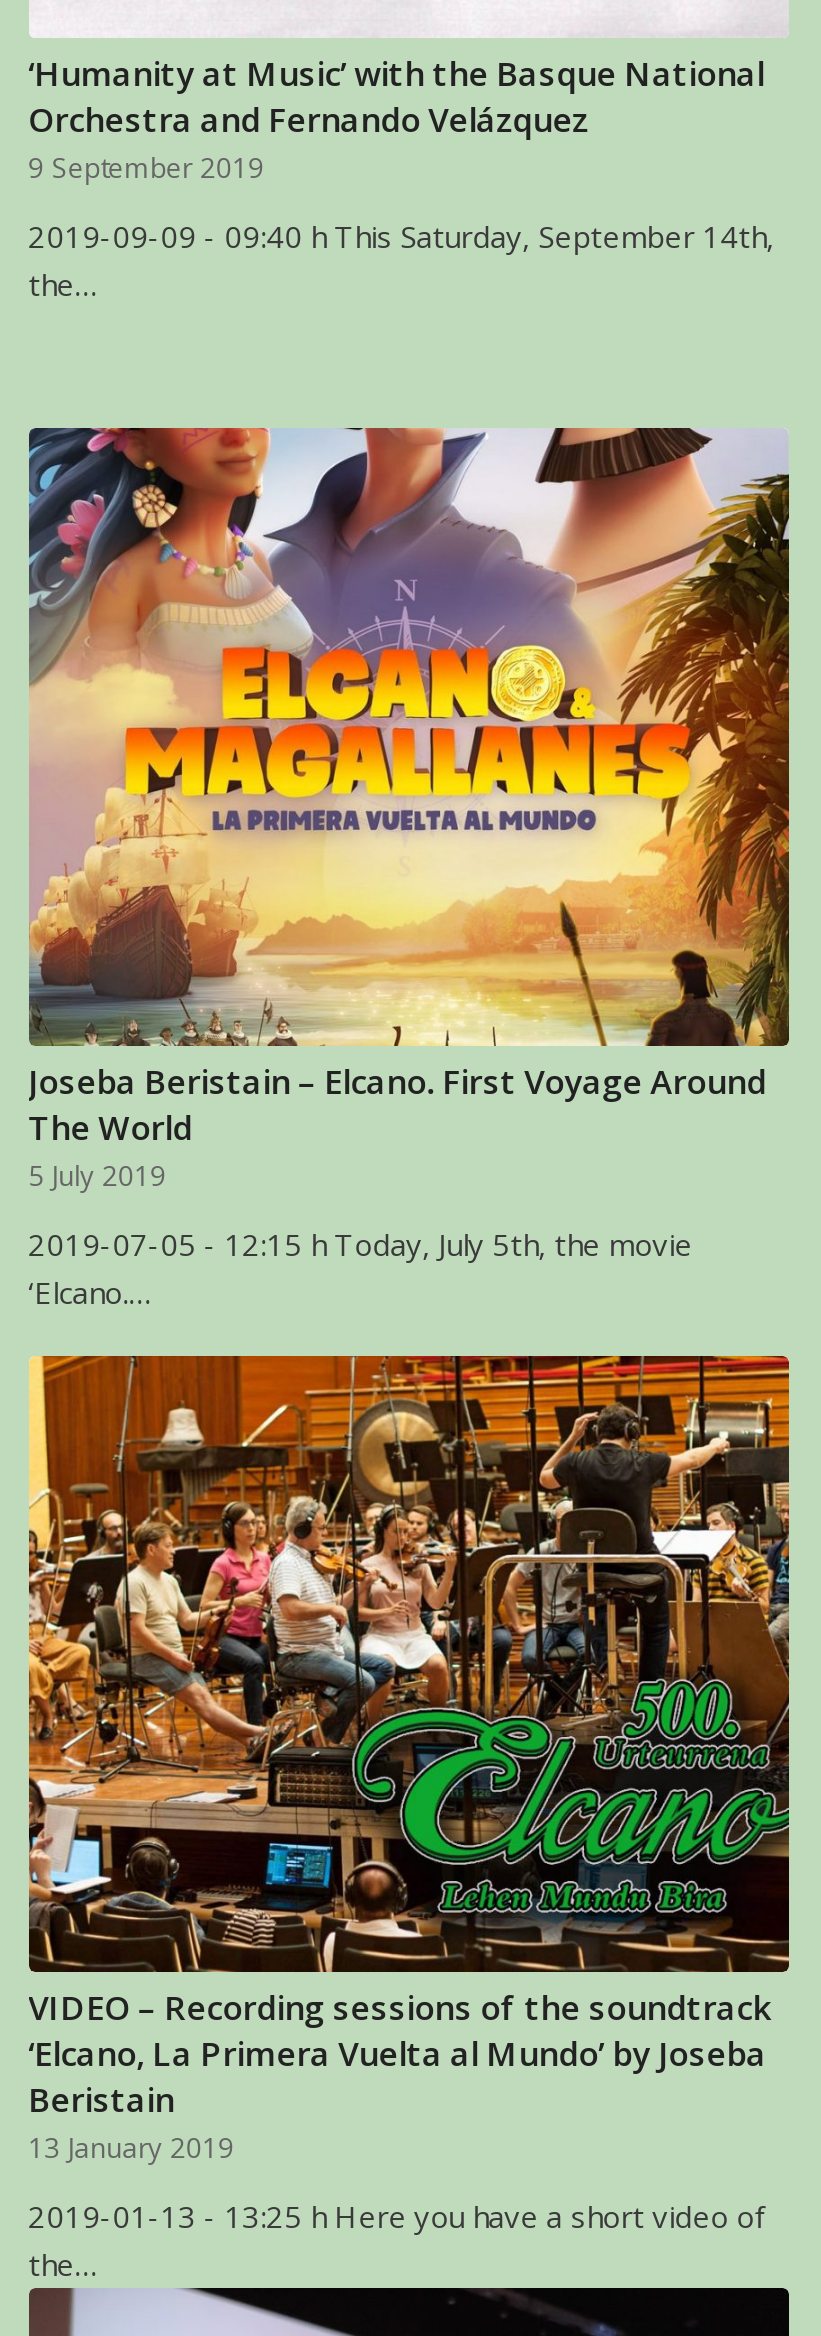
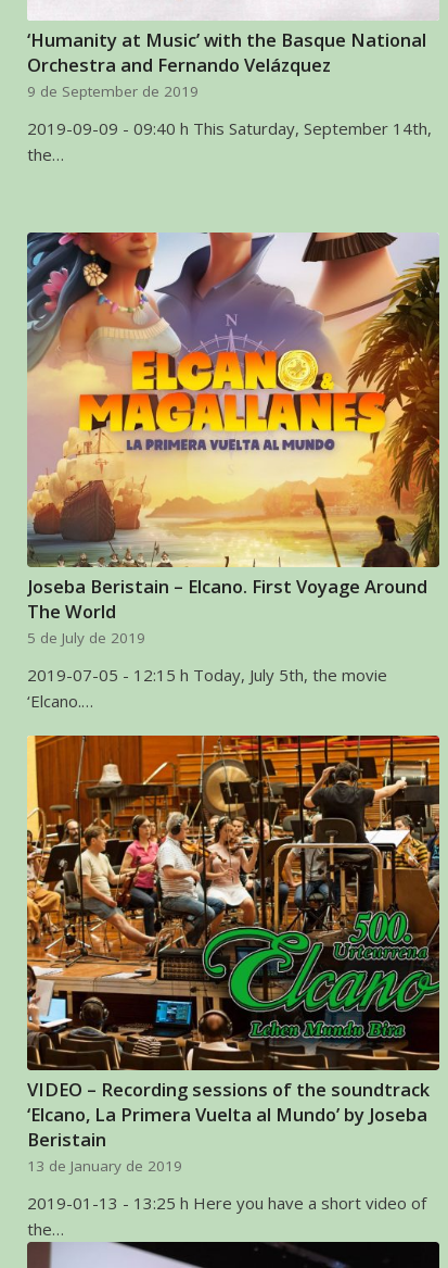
- 9 September 2019
+ 9 de September de 2019

- 5 July 2019
+ 5 de July de 2019

- 13 January 2019
+ 13 de January de 2019
